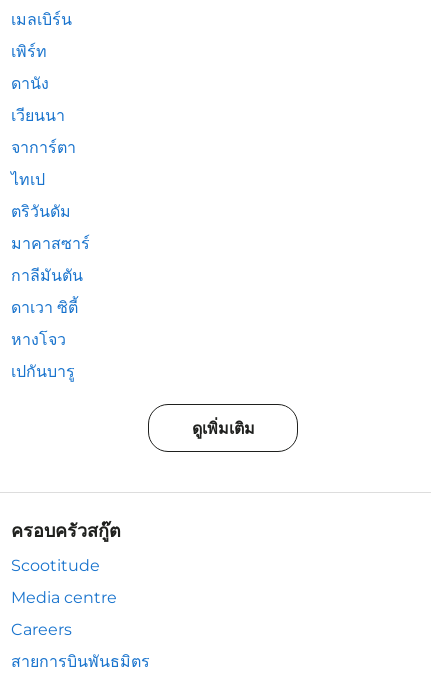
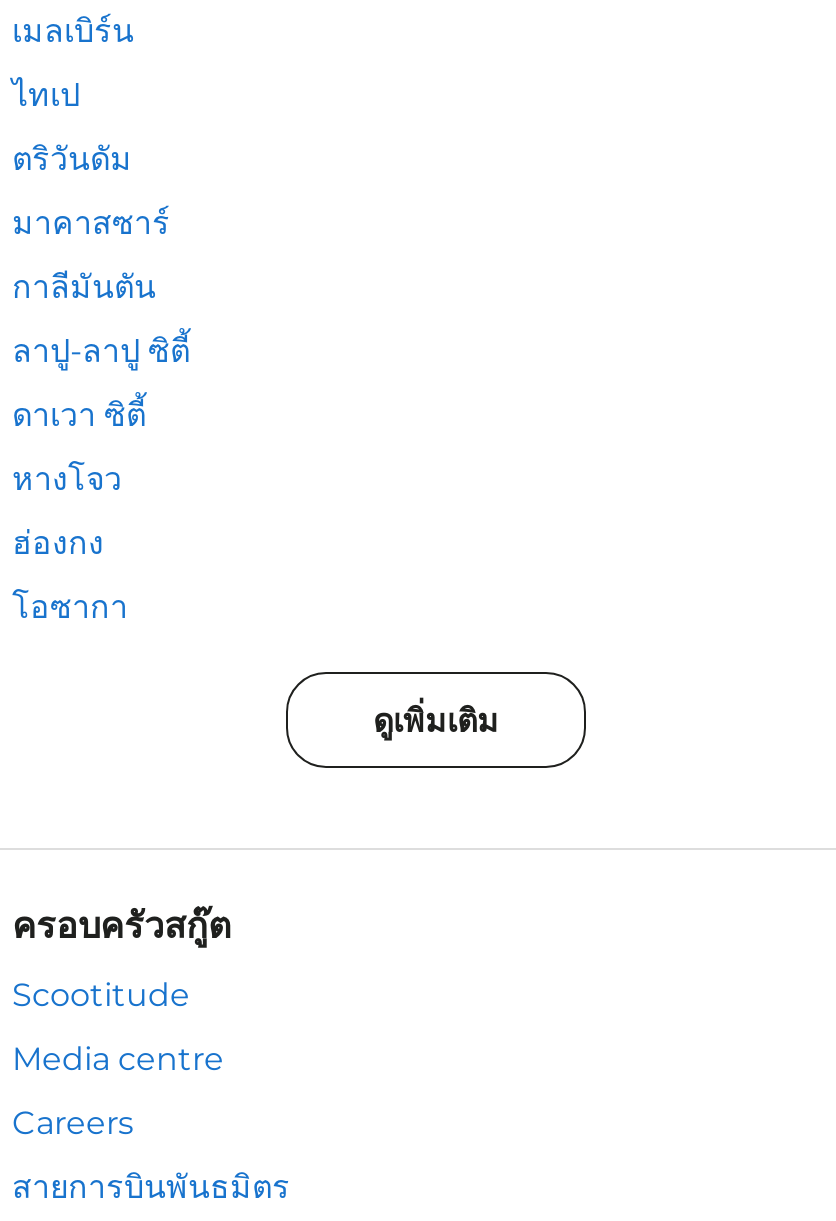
- เพิร์ท
- ดานัง
- เวียนนา
- จาการ์ตา

moved up: ไทเป | ตริวันดัม | มาคาสซาร์ | กาลีมันตัน

+ ลาปู-ลาปู ซิตี้

moved up: ดาเวา ซิตี้ | หางโจว

- เปกันบารู
+ ฮ่องกง
+ โอซากา
